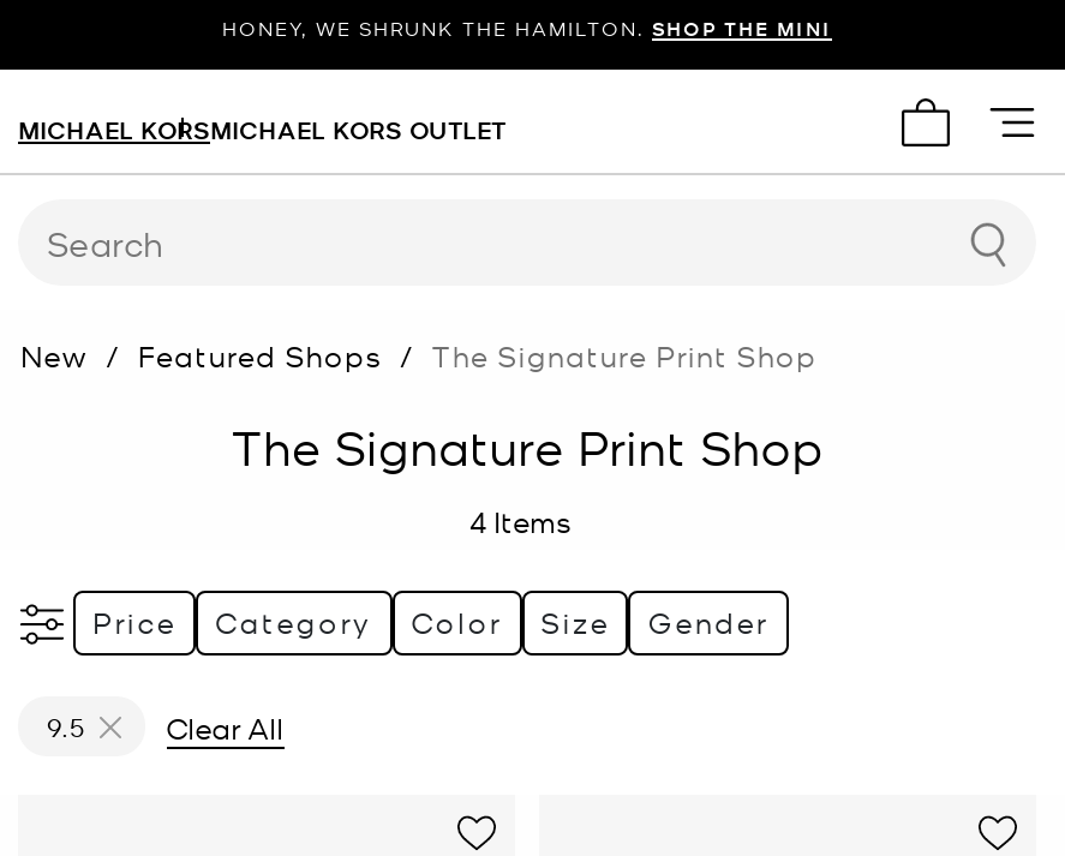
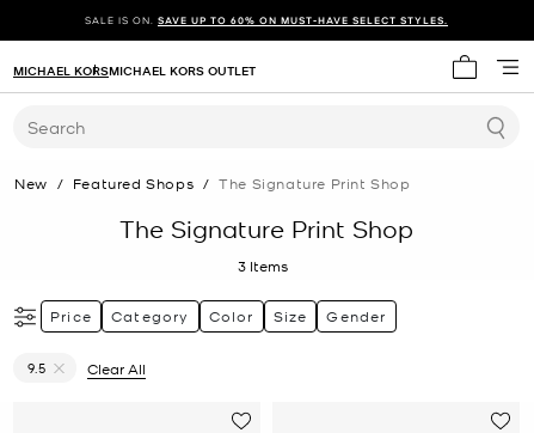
- HONEY, WE SHRUNK THE HAMILTON. SHOP THE MINI
+ SALE IS ON. SAVE UP TO 60% ON MUST-HAVE SELECT STYLES.

- 4 Items
+ 3 Items
